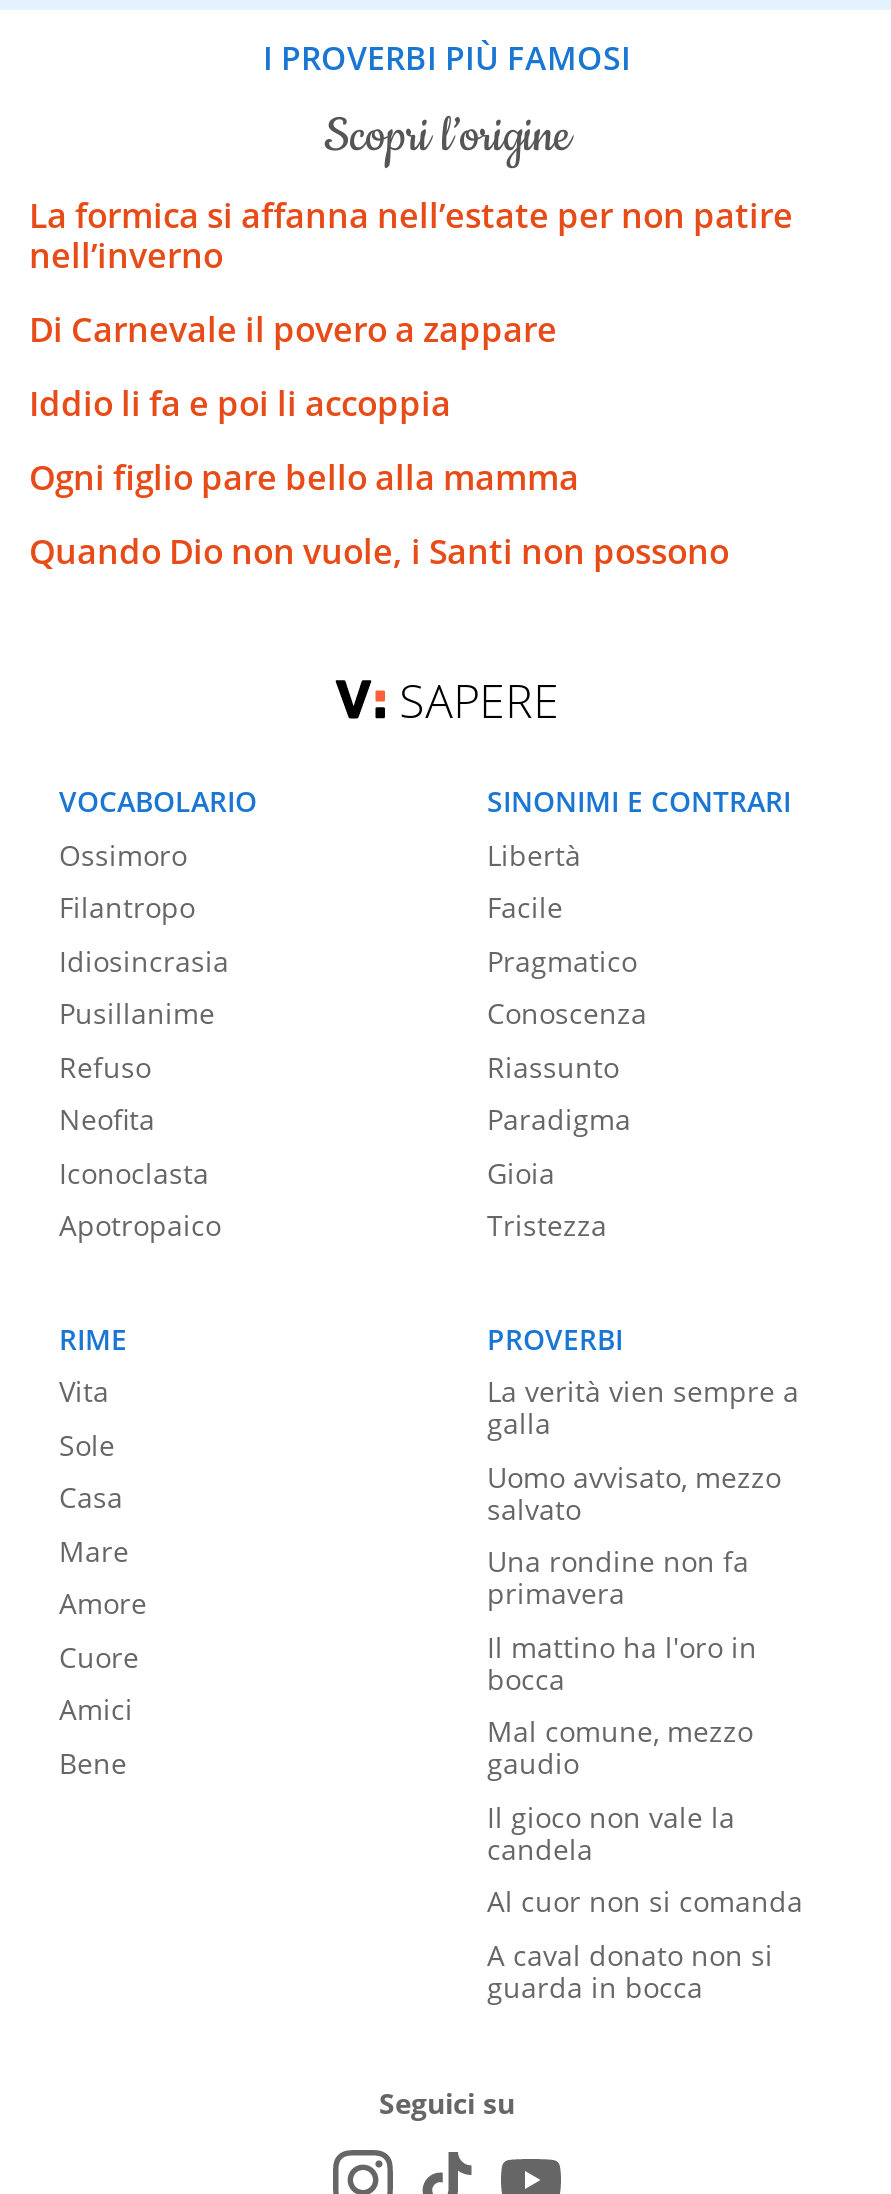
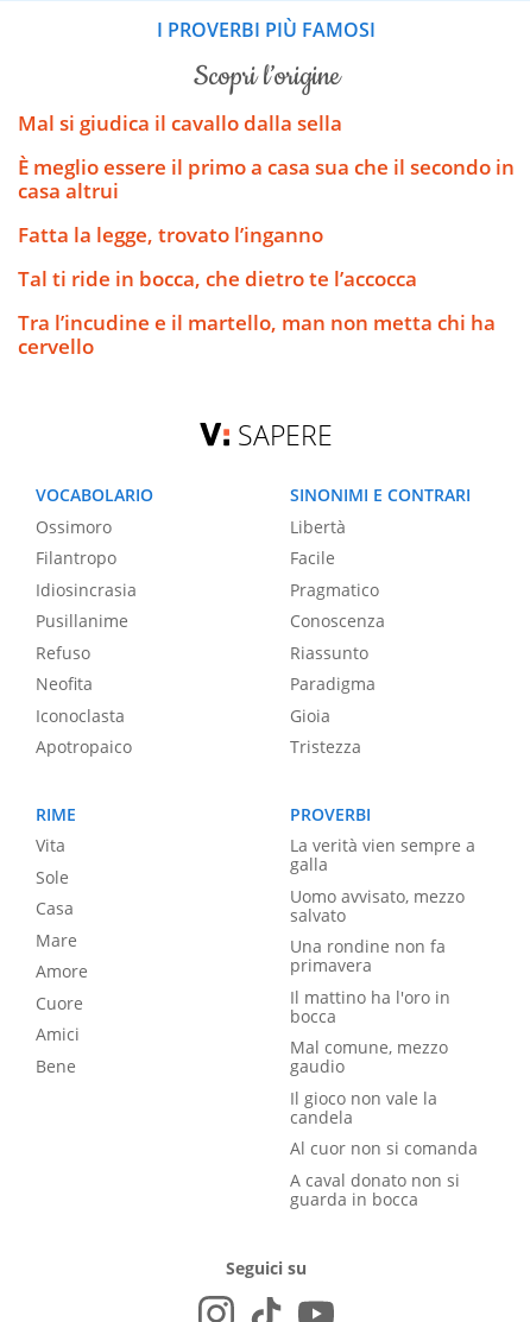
- La formica si affanna nell’estate per non patire
- nell’inverno
+ Mal si giudica il cavallo dalla sella

- Di Carnevale il povero a zappare
+ È meglio essere il primo a casa sua che il secondo in
+ casa altrui

- Iddio li fa e poi li accoppia
+ Fatta la legge, trovato l’inganno

- Ogni figlio pare bello alla mamma
+ Tal ti ride in bocca, che dietro te l’accocca

- Quando Dio non vuole, i Santi non possono
+ Tra l’incudine e il martello, man non metta chi ha
+ cervello
